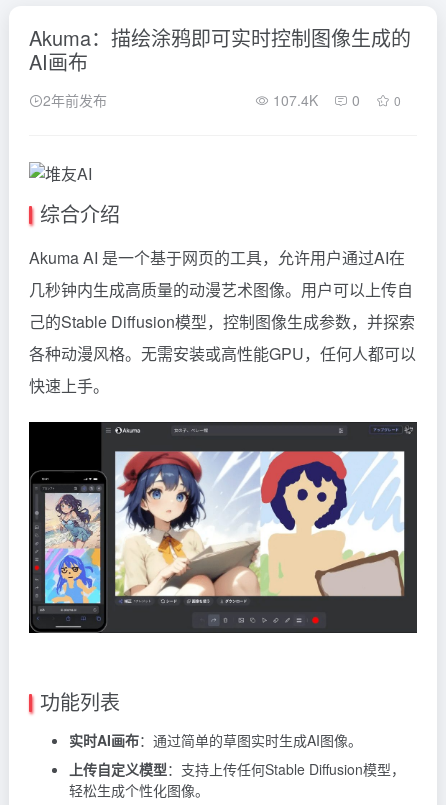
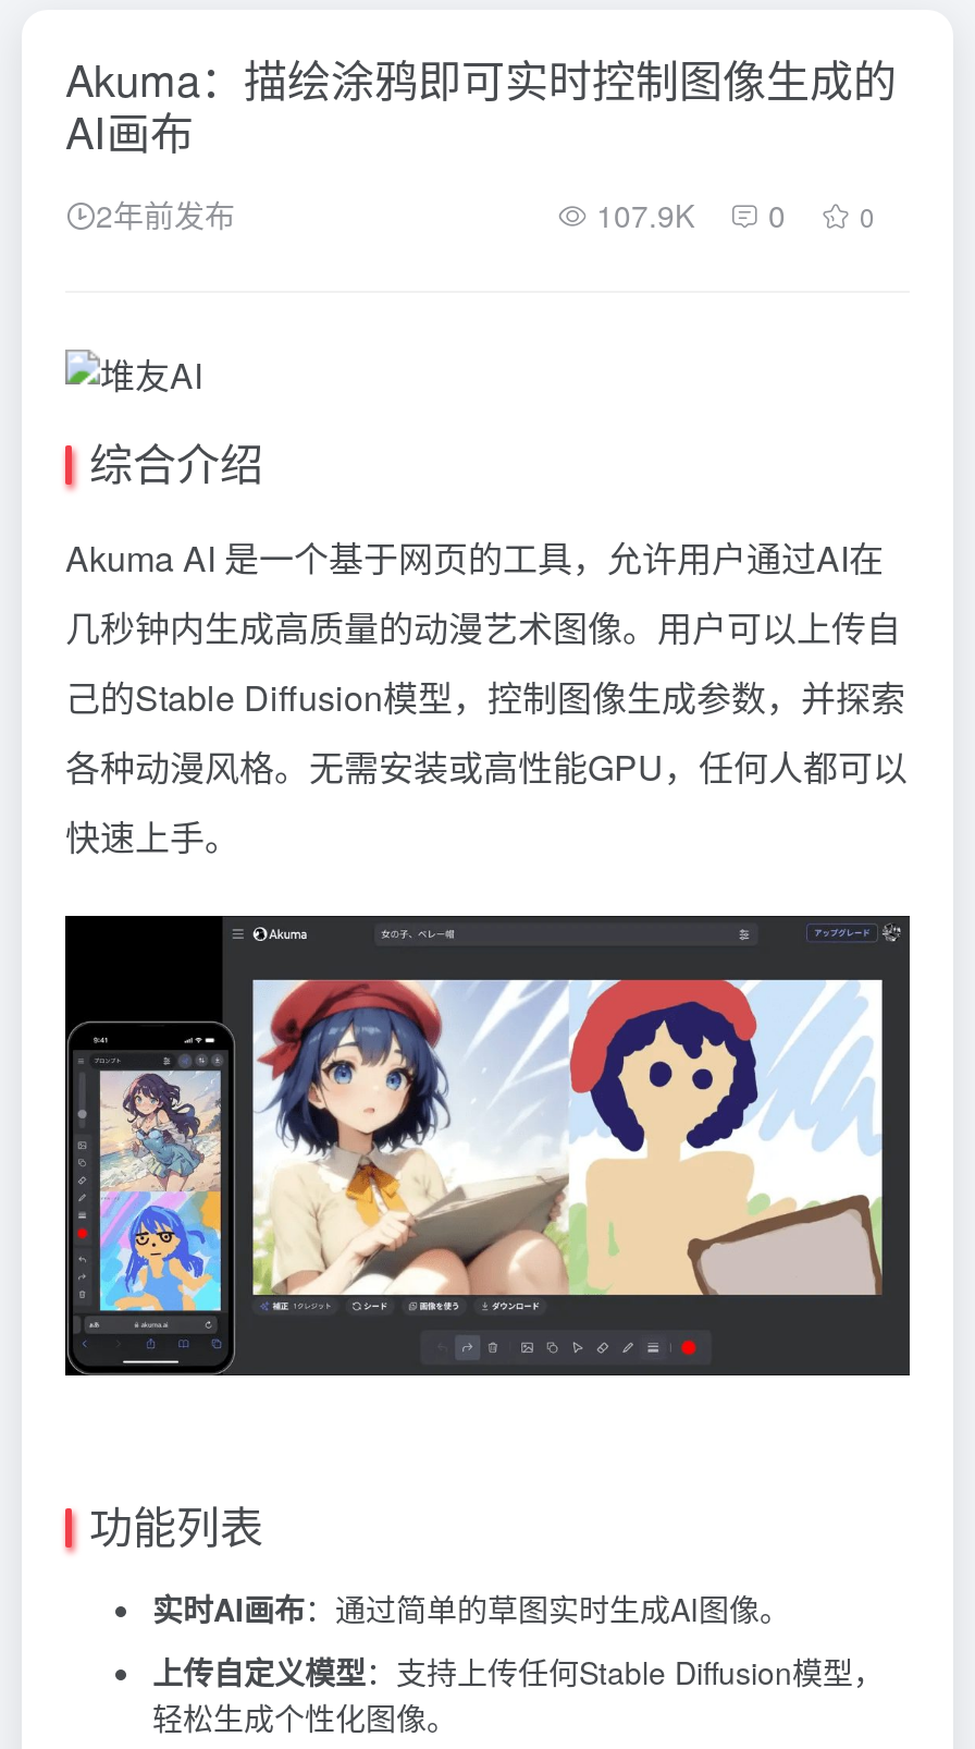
- 107.4K 0 0
+ 107.9K 0 0
